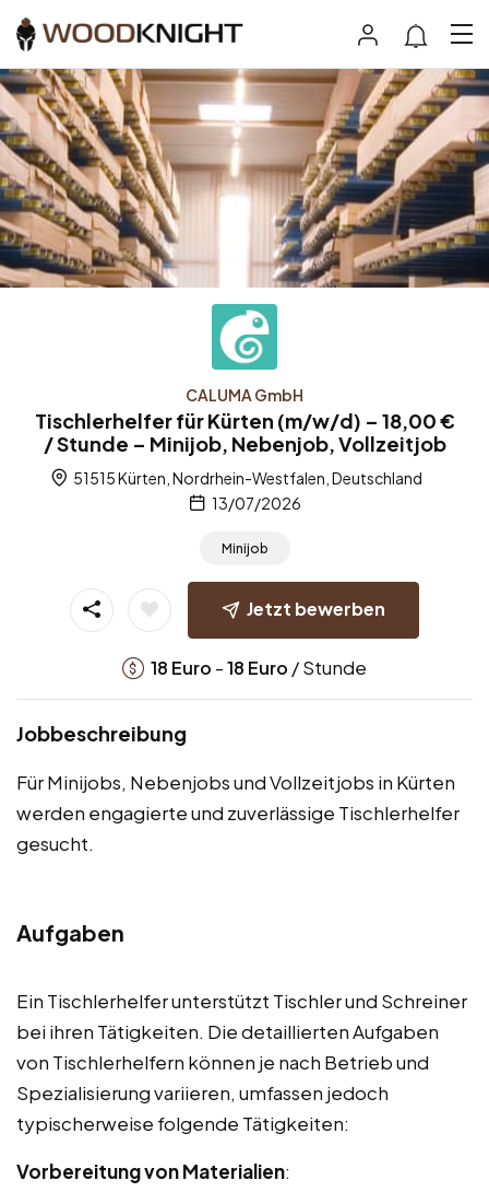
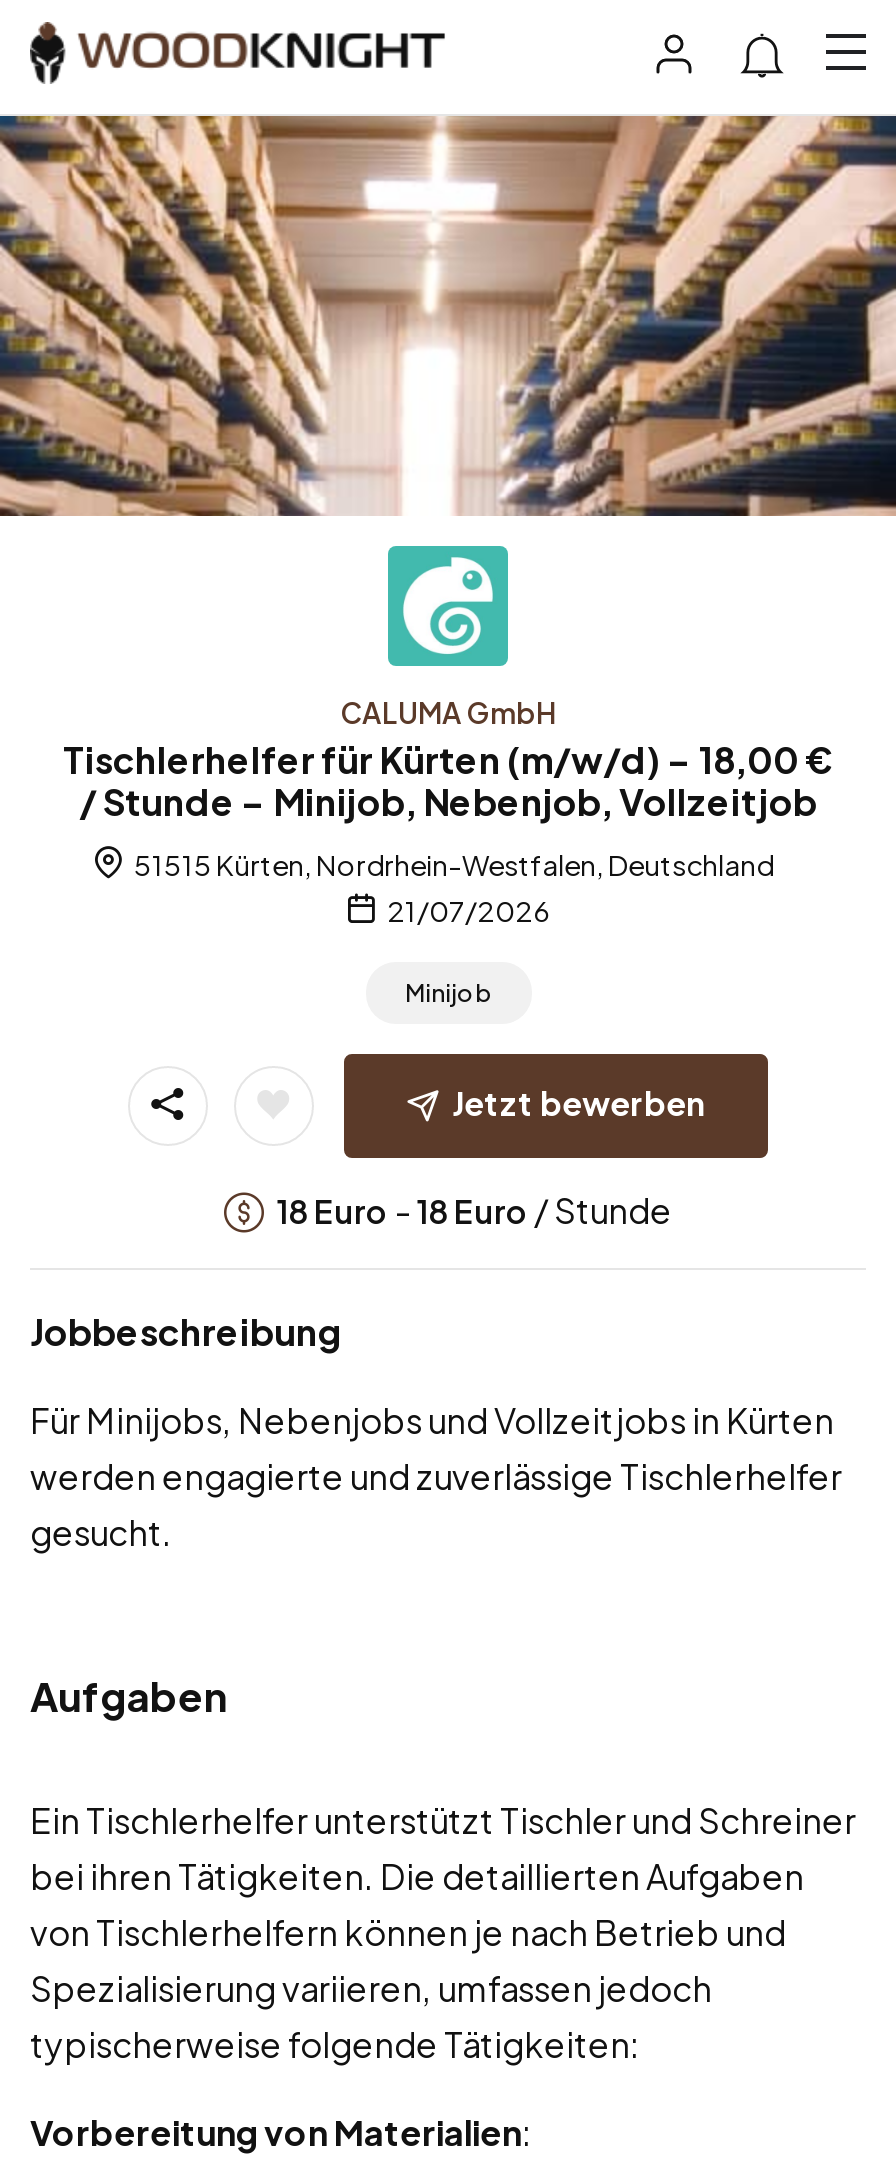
- 13/07/2026
+ 21/07/2026
